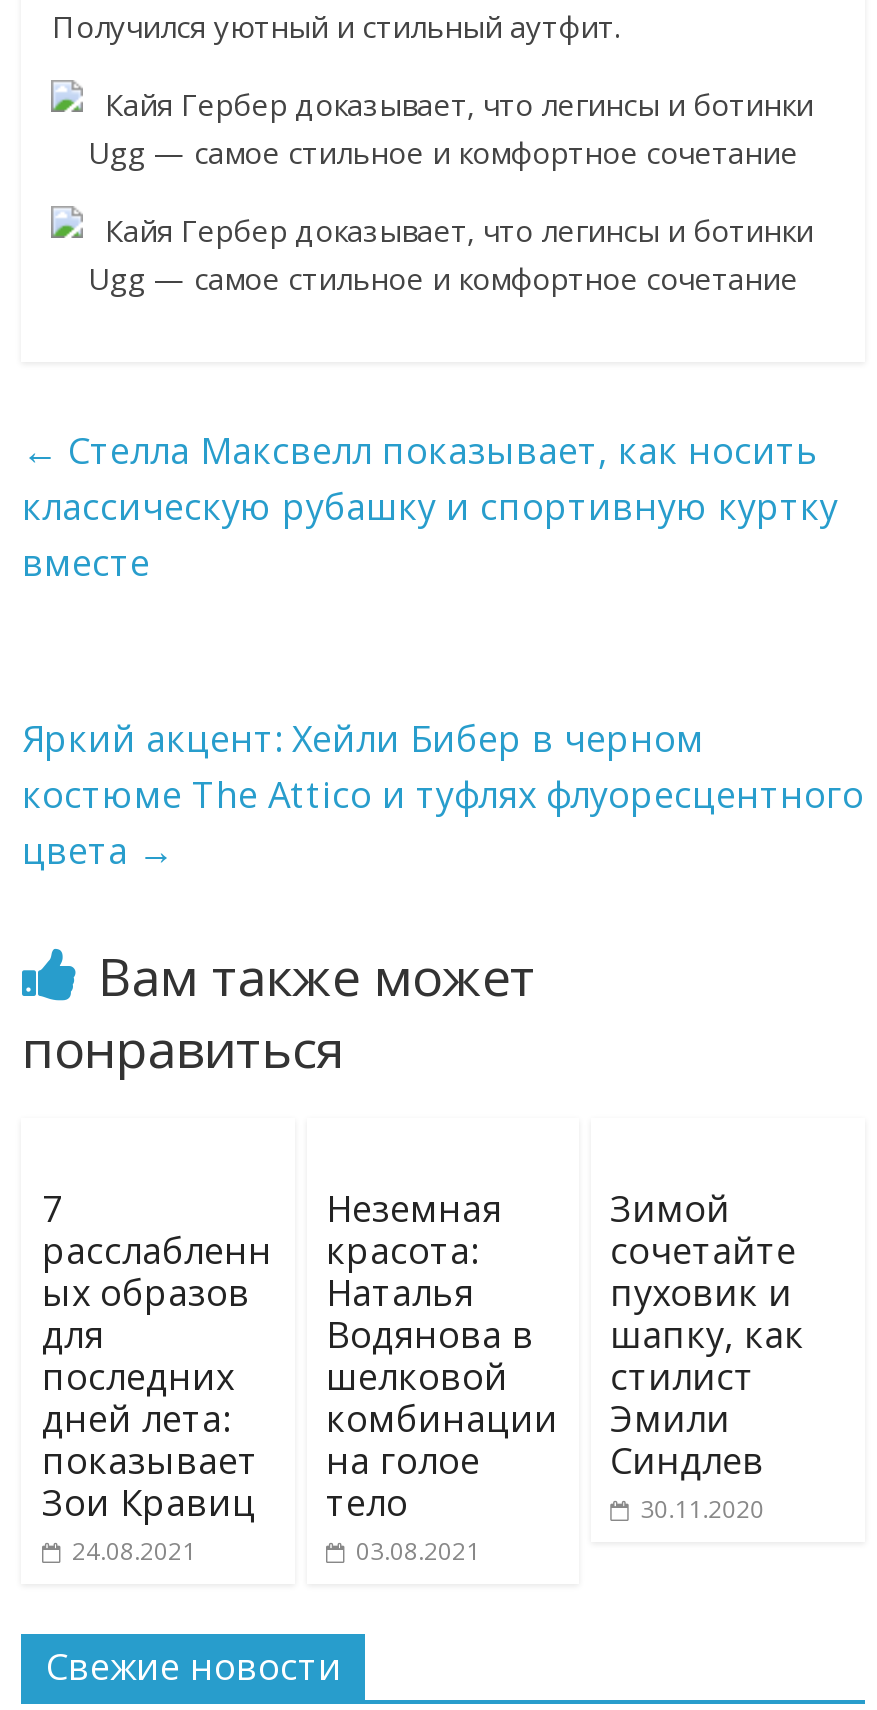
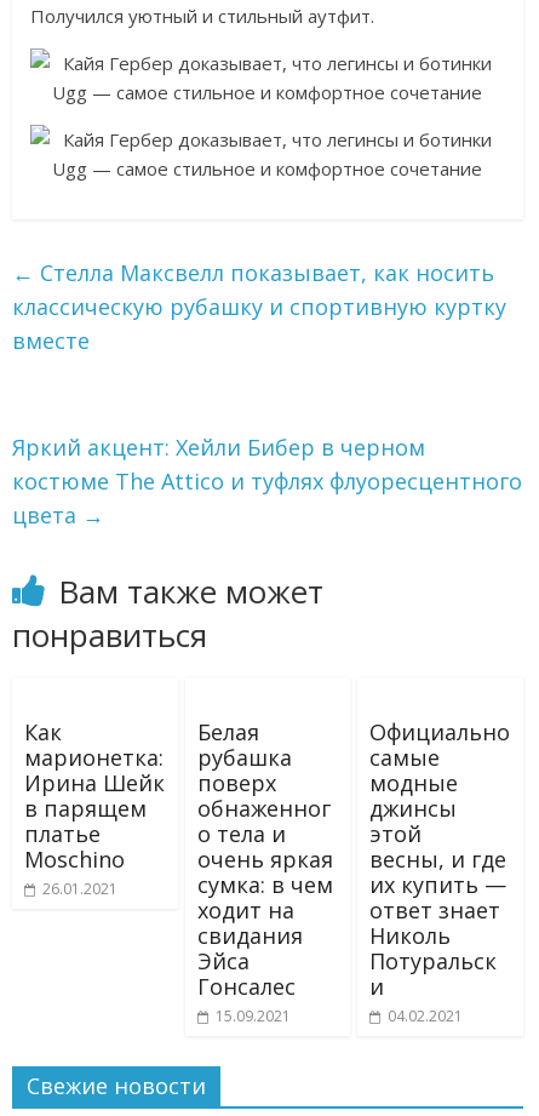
- 7
- расслабленн
- ых образов
- для
- последних
- дней лета:
- показывает
- Зои Кравиц
- 24.08.2021
+ Как
+ марионетка:
+ Ирина Шейк
+ в парящем
+ платье
+ Moschino
+ 26.01.2021

- Неземная
- красота:
- Наталья
- Водянова в
- шелковой
- комбинации
- на голое
- тело
- 03.08.2021
+ Белая
+ рубашка
+ поверх
+ обнаженног
+ о тела и
+ очень яркая
+ сумка: в чем
+ ходит на
+ свидания
+ Эйса
+ Гонсалес
+ 15.09.2021

- Зимой
- сочетайте
- пуховик и
- шапку, как
- стилист
- Эмили
- Синдлев
- 30.11.2020
+ Официально
+ самые
+ модные
+ джинсы
+ этой
+ весны, и где
+ их купить —
+ ответ знает
+ Николь
+ Потуральск
+ и
+ 04.02.2021
